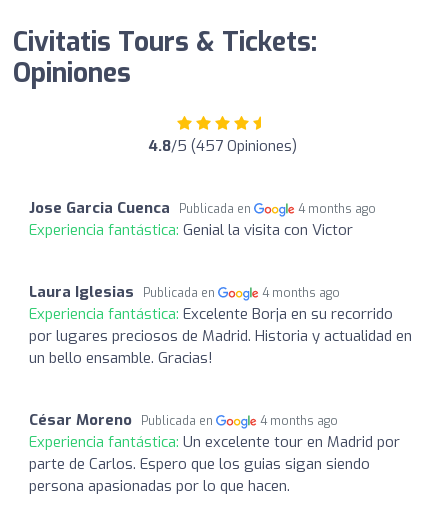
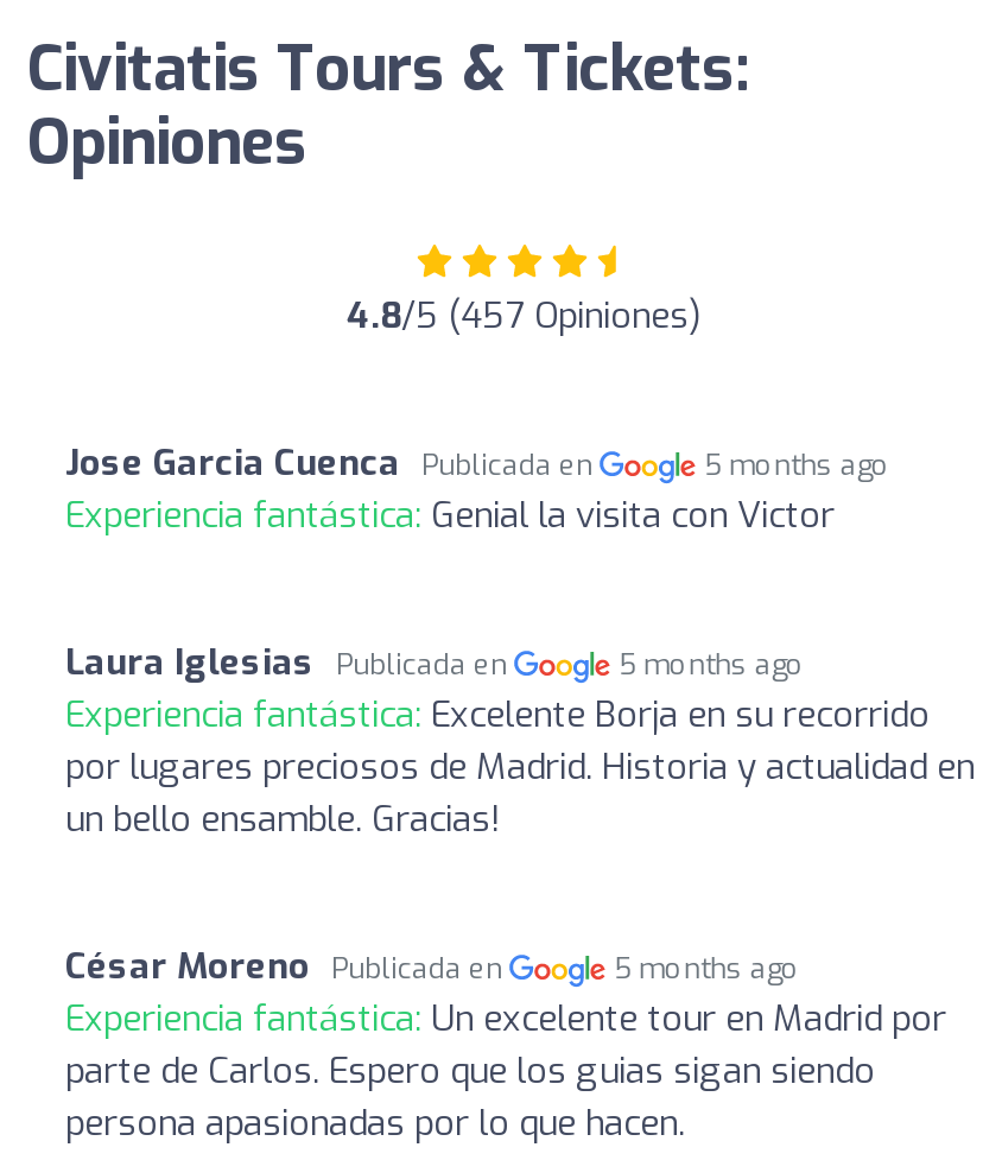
- 4 months ago
+ 5 months ago

- 4 months ago
+ 5 months ago

- 4 months ago
+ 5 months ago
